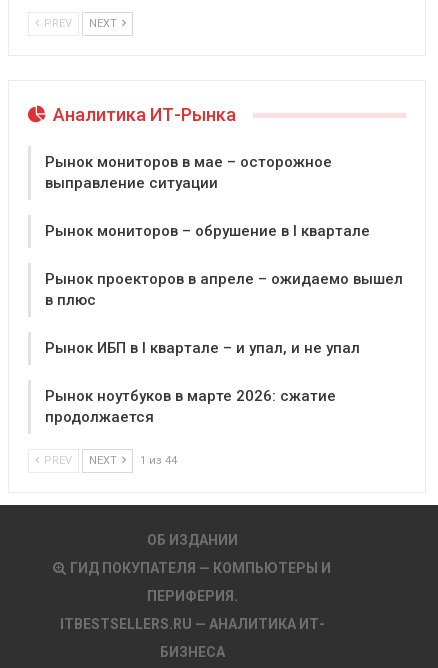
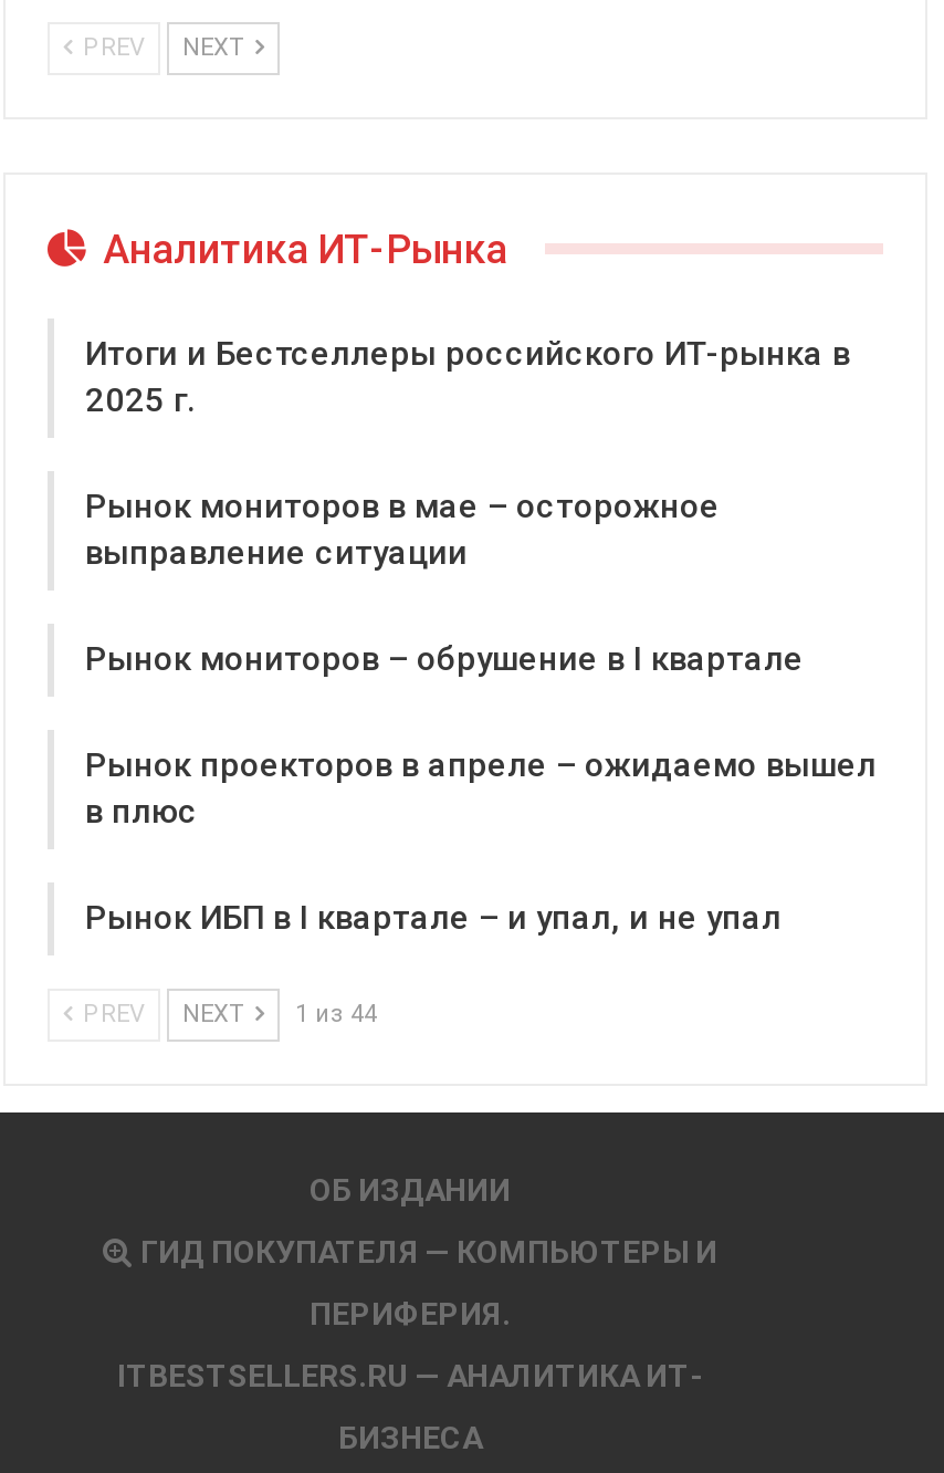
+ Итоги и Бестселлеры российского ИТ-рынка в
+ 2025 г.

moved down: Рынок мониторов в мае – осторожное | выправление ситуации | Рынок мониторов – обрушение в I квартале | Рынок проекторов в апреле – ожидаемо вышел | в плюс | Рынок ИБП в I квартале – и упал, и не упал

- Рынок ноутбуков в марте 2026: сжатие
- продолжается
